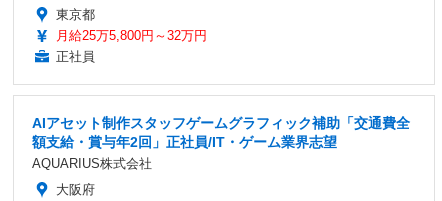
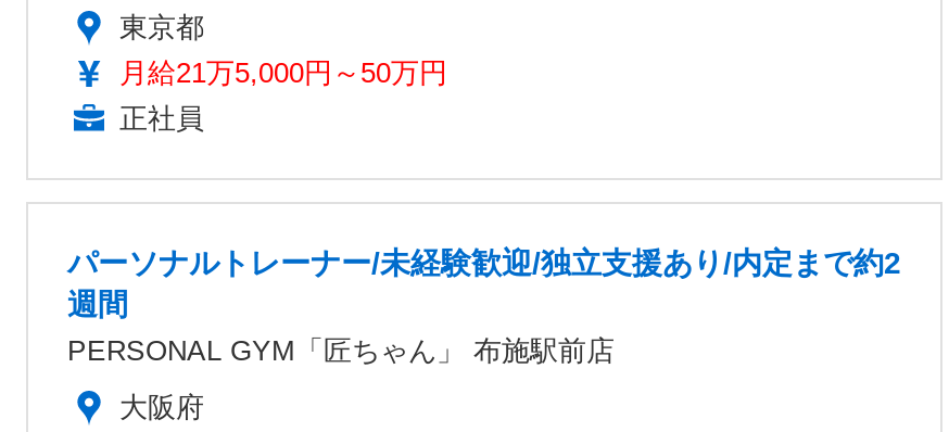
- 月給25万5,800円～32万円
+ 月給21万5,000円～50万円

- AIアセット制作スタッフゲームグラフィック補助「交通費全
- 額支給・賞与年2回」正社員/IT・ゲーム業界志望
- AQUARIUS株式会社
+ パーソナルトレーナー/未経験歓迎/独立支援あり/内定まで約2
+ 週間
+ PERSONAL GYM「匠ちゃん」 布施駅前店
